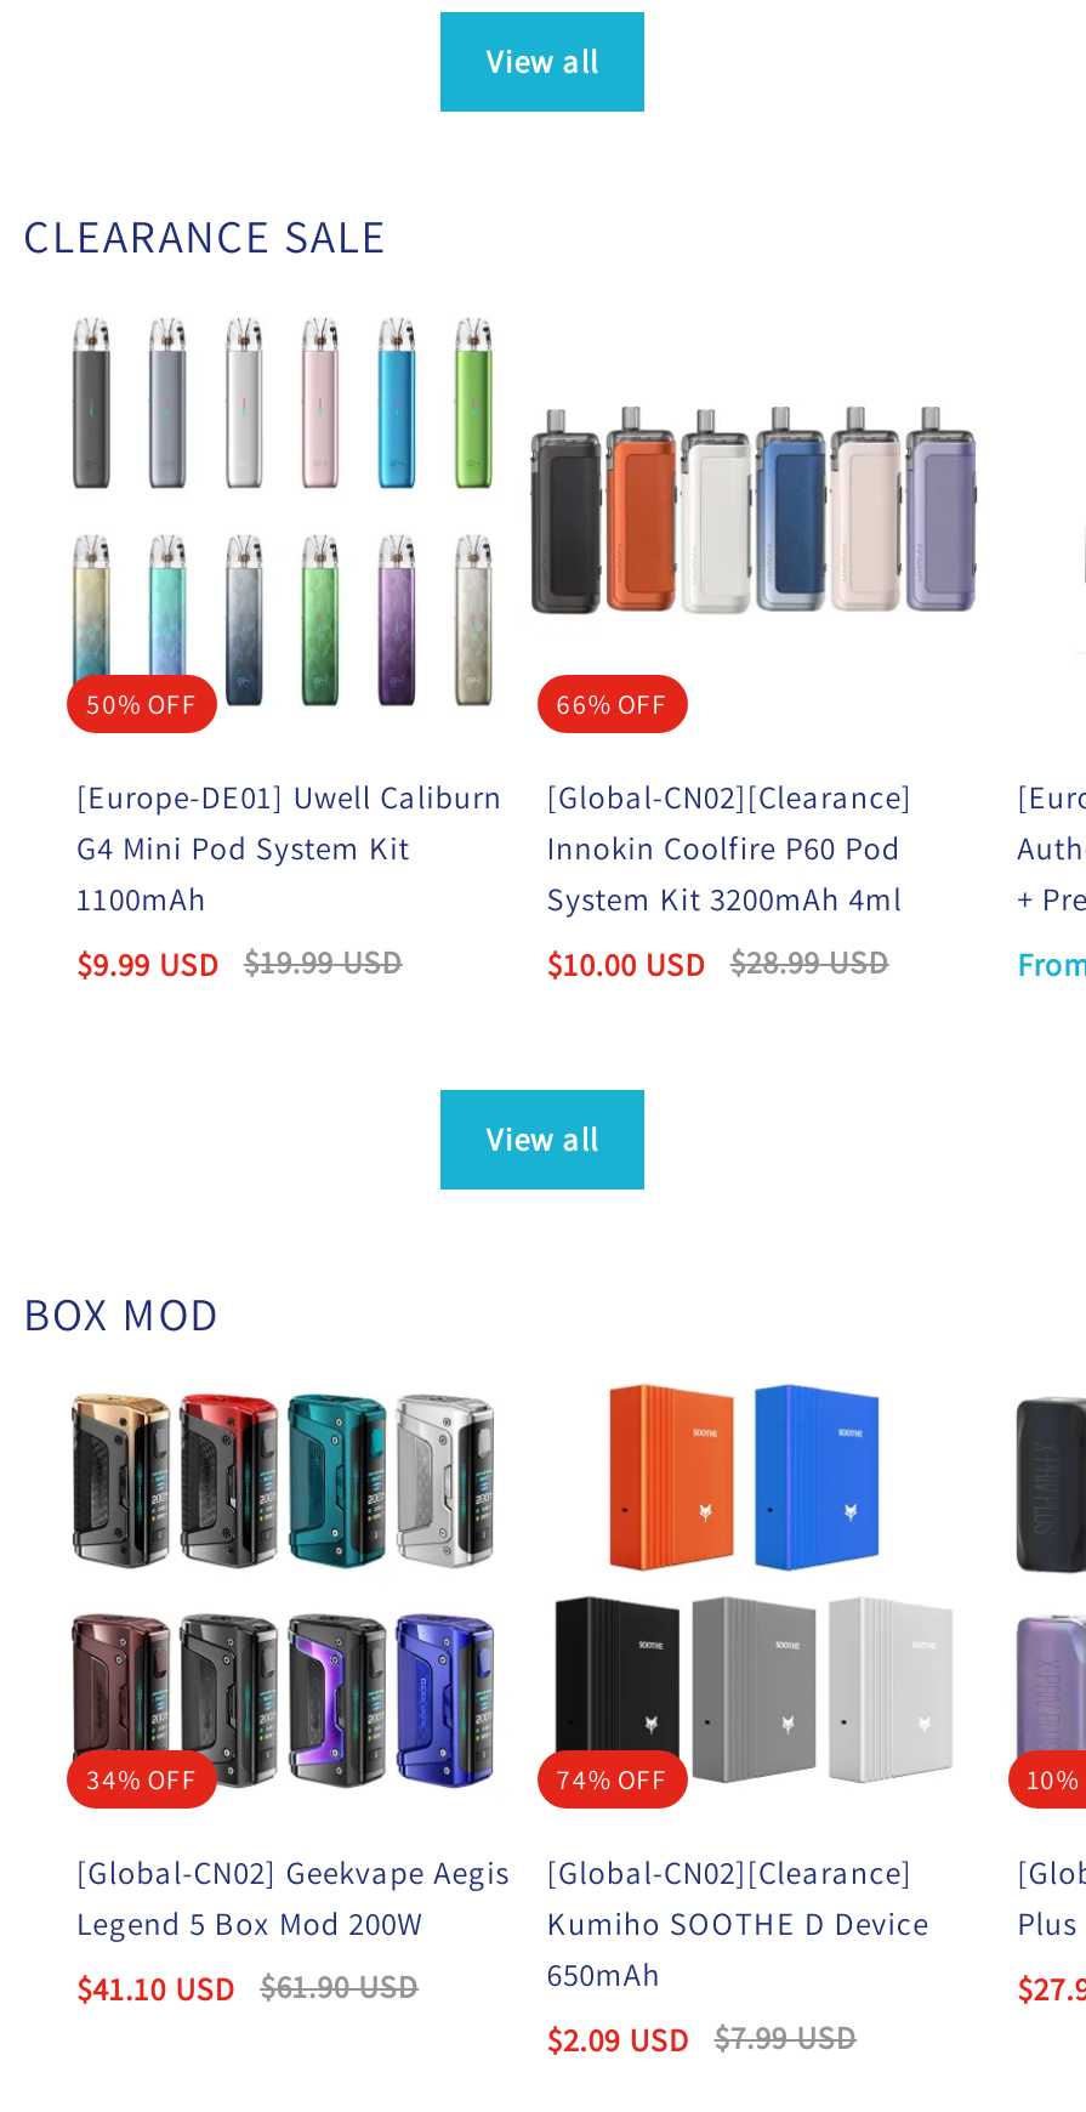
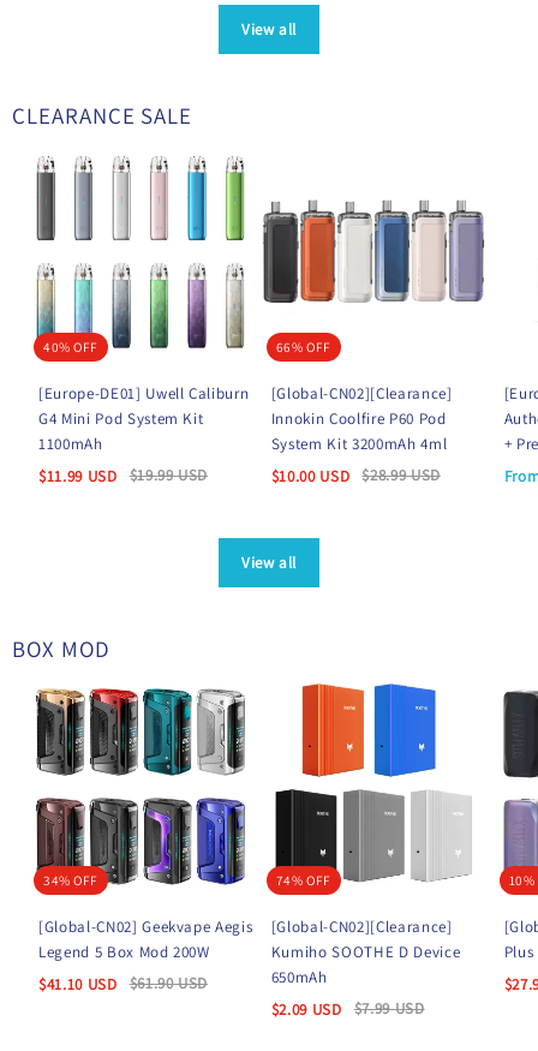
- 50% OFF
+ 40% OFF

- $9.99 USD $19.99USD
+ $11.99 USD $19.99USD
